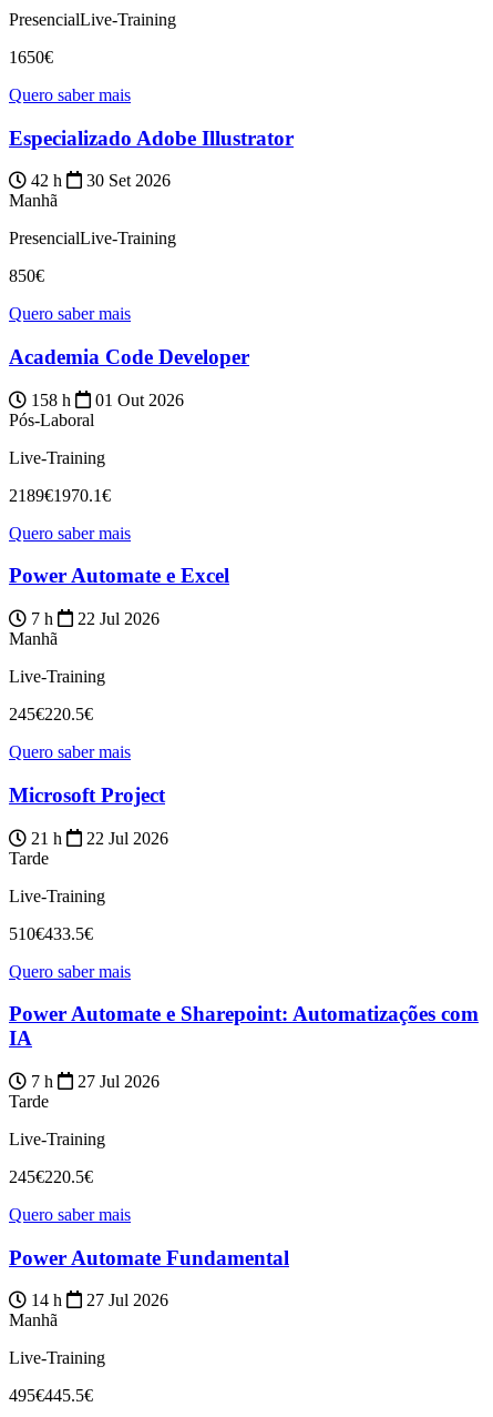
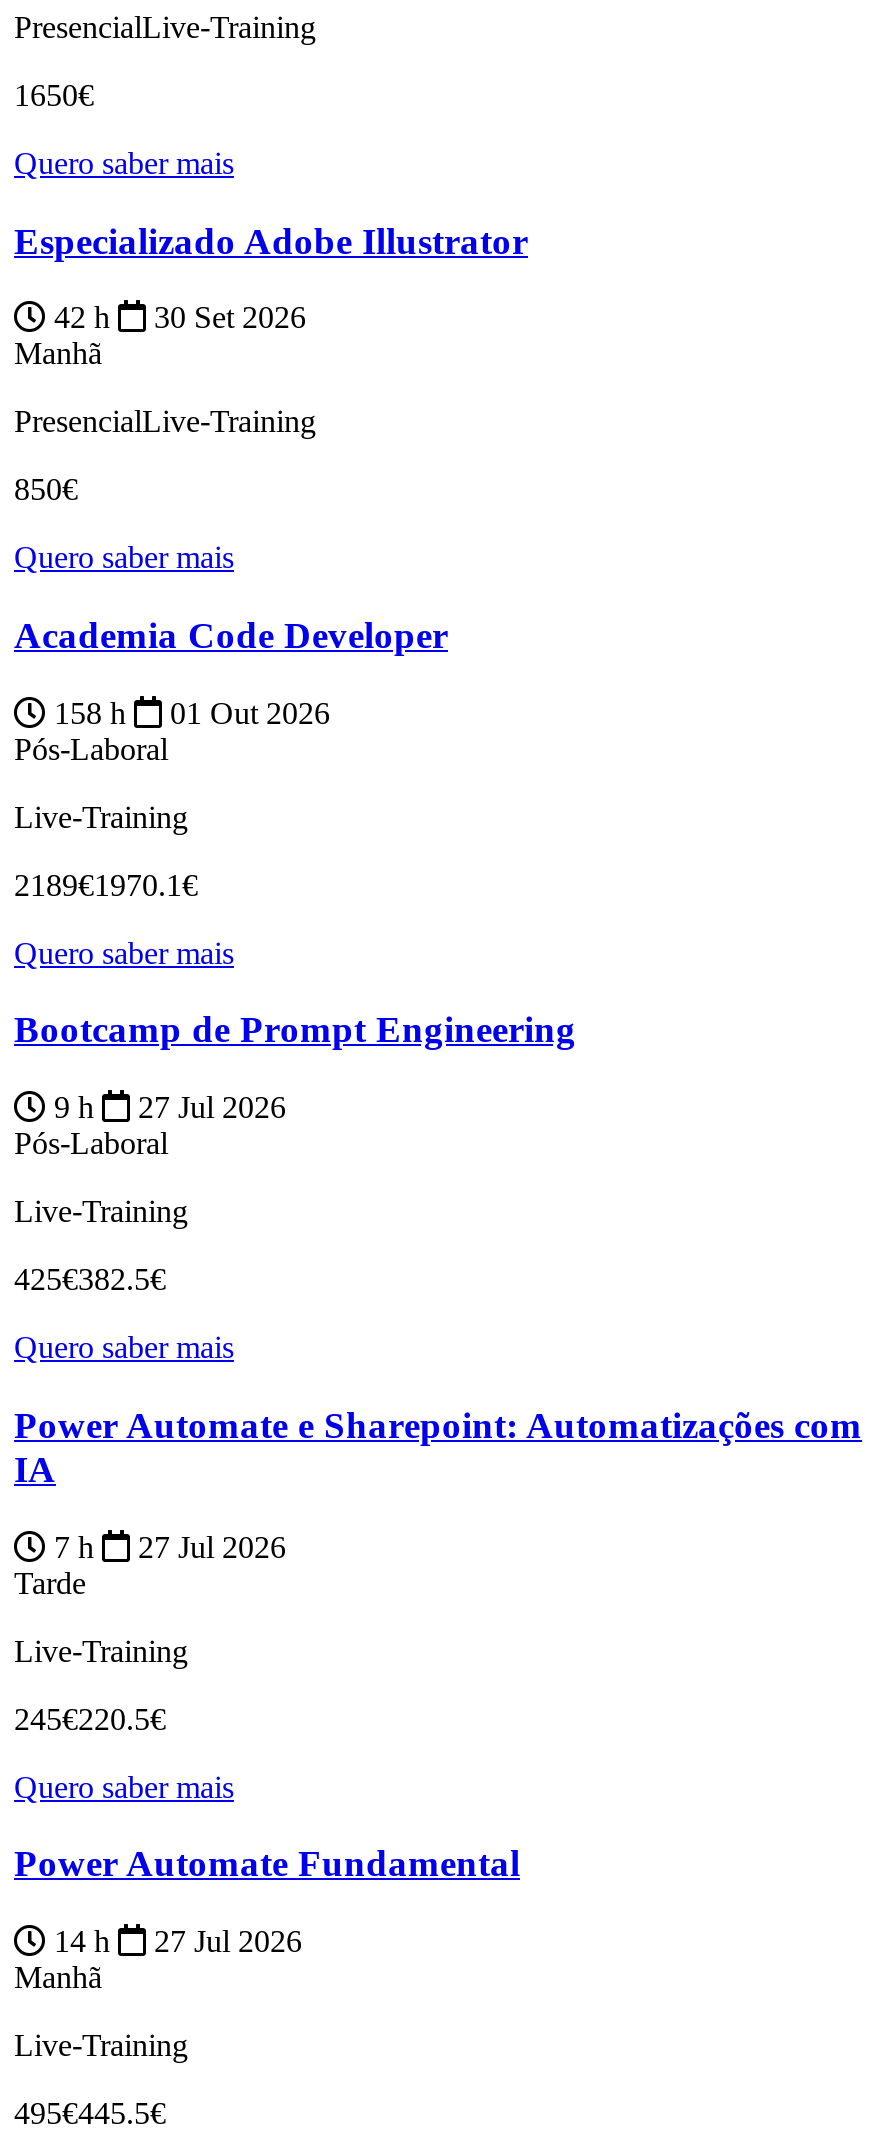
- Power Automate e Excel
+ Bootcamp de Prompt Engineering

- 7 h
- 22 Jul 2026
- Manhã
+ 9 h
+ 27 Jul 2026
+ Pós-Laboral

- 245€220.5€
- Quero saber mais
- Microsoft Project
- 21 h
- 22 Jul 2026
- Tarde
- Live-Training
- 510€433.5€
+ 425€382.5€
